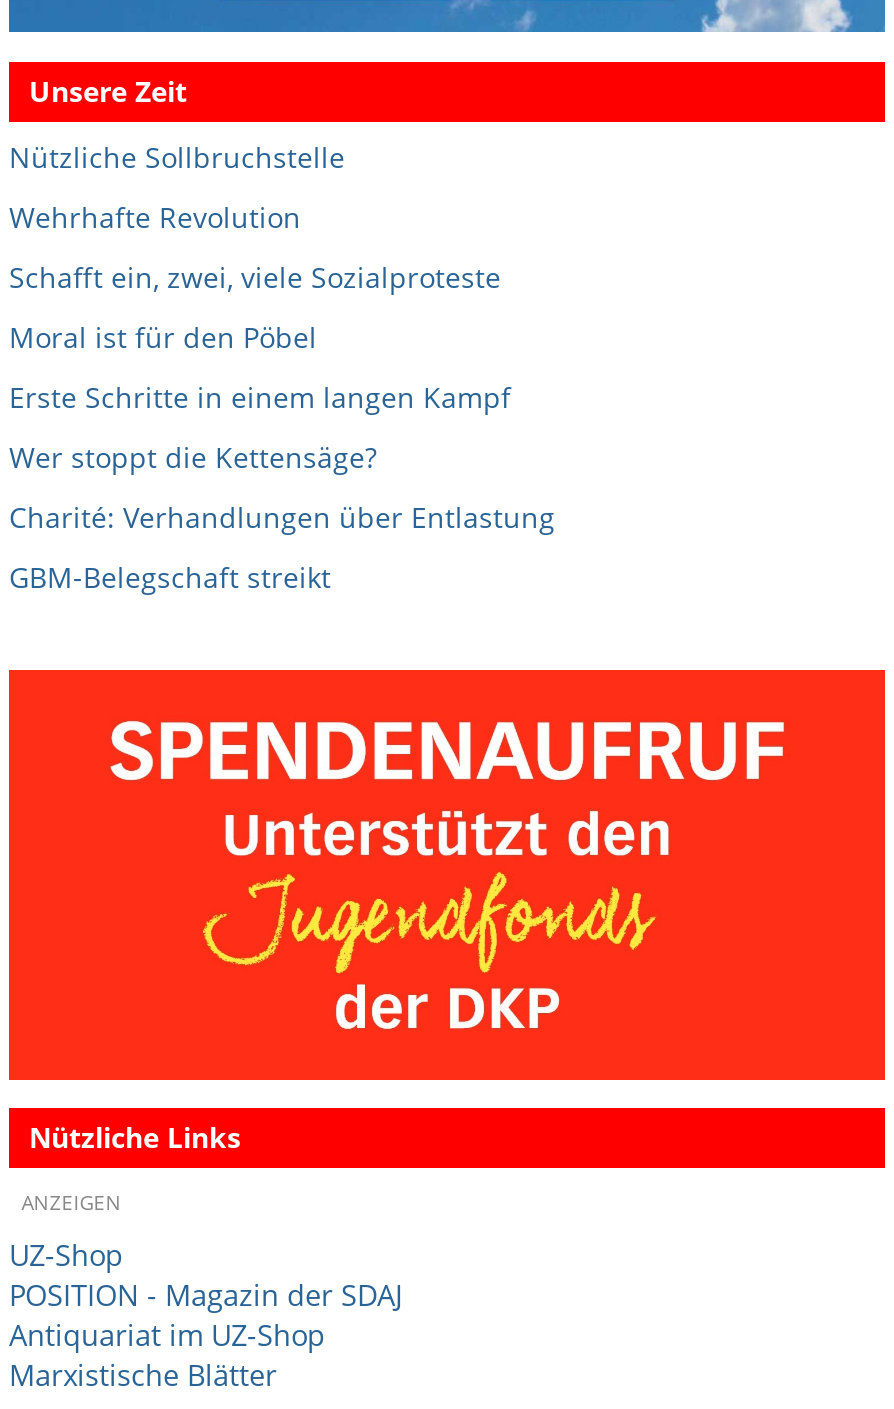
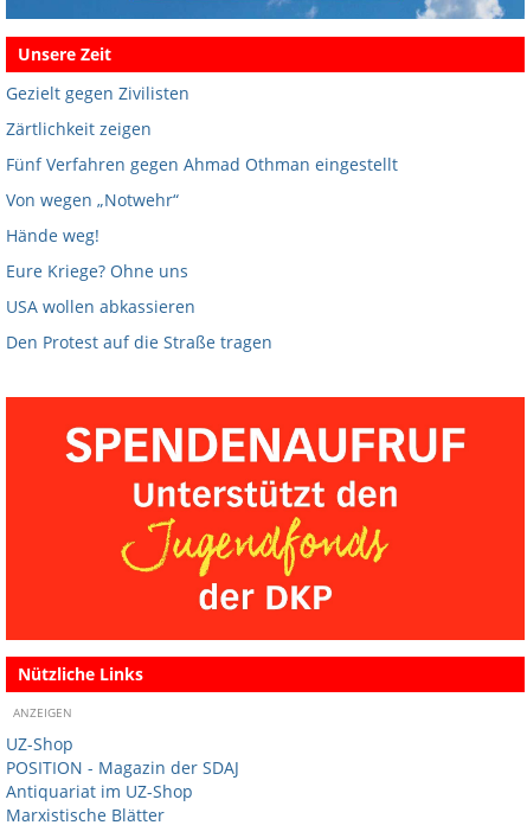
- Nützliche Sollbruchstelle
+ Gezielt gegen Zivilisten

- Wehrhafte Revolution
+ Zärtlichkeit zeigen

- Schafft ein, zwei, viele Sozialproteste
+ Fünf Verfahren gegen Ahmad Othman eingestellt

- Moral ist für den Pöbel
+ Von wegen „Notwehr“

- Erste Schritte in einem langen Kampf
+ Hände weg!

- Wer stoppt die Kettensäge?
+ Eure Kriege? Ohne uns

- Charité: Verhandlungen über Entlastung
+ USA wollen abkassieren

- GBM-Belegschaft streikt
+ Den Protest auf die Straße tragen
